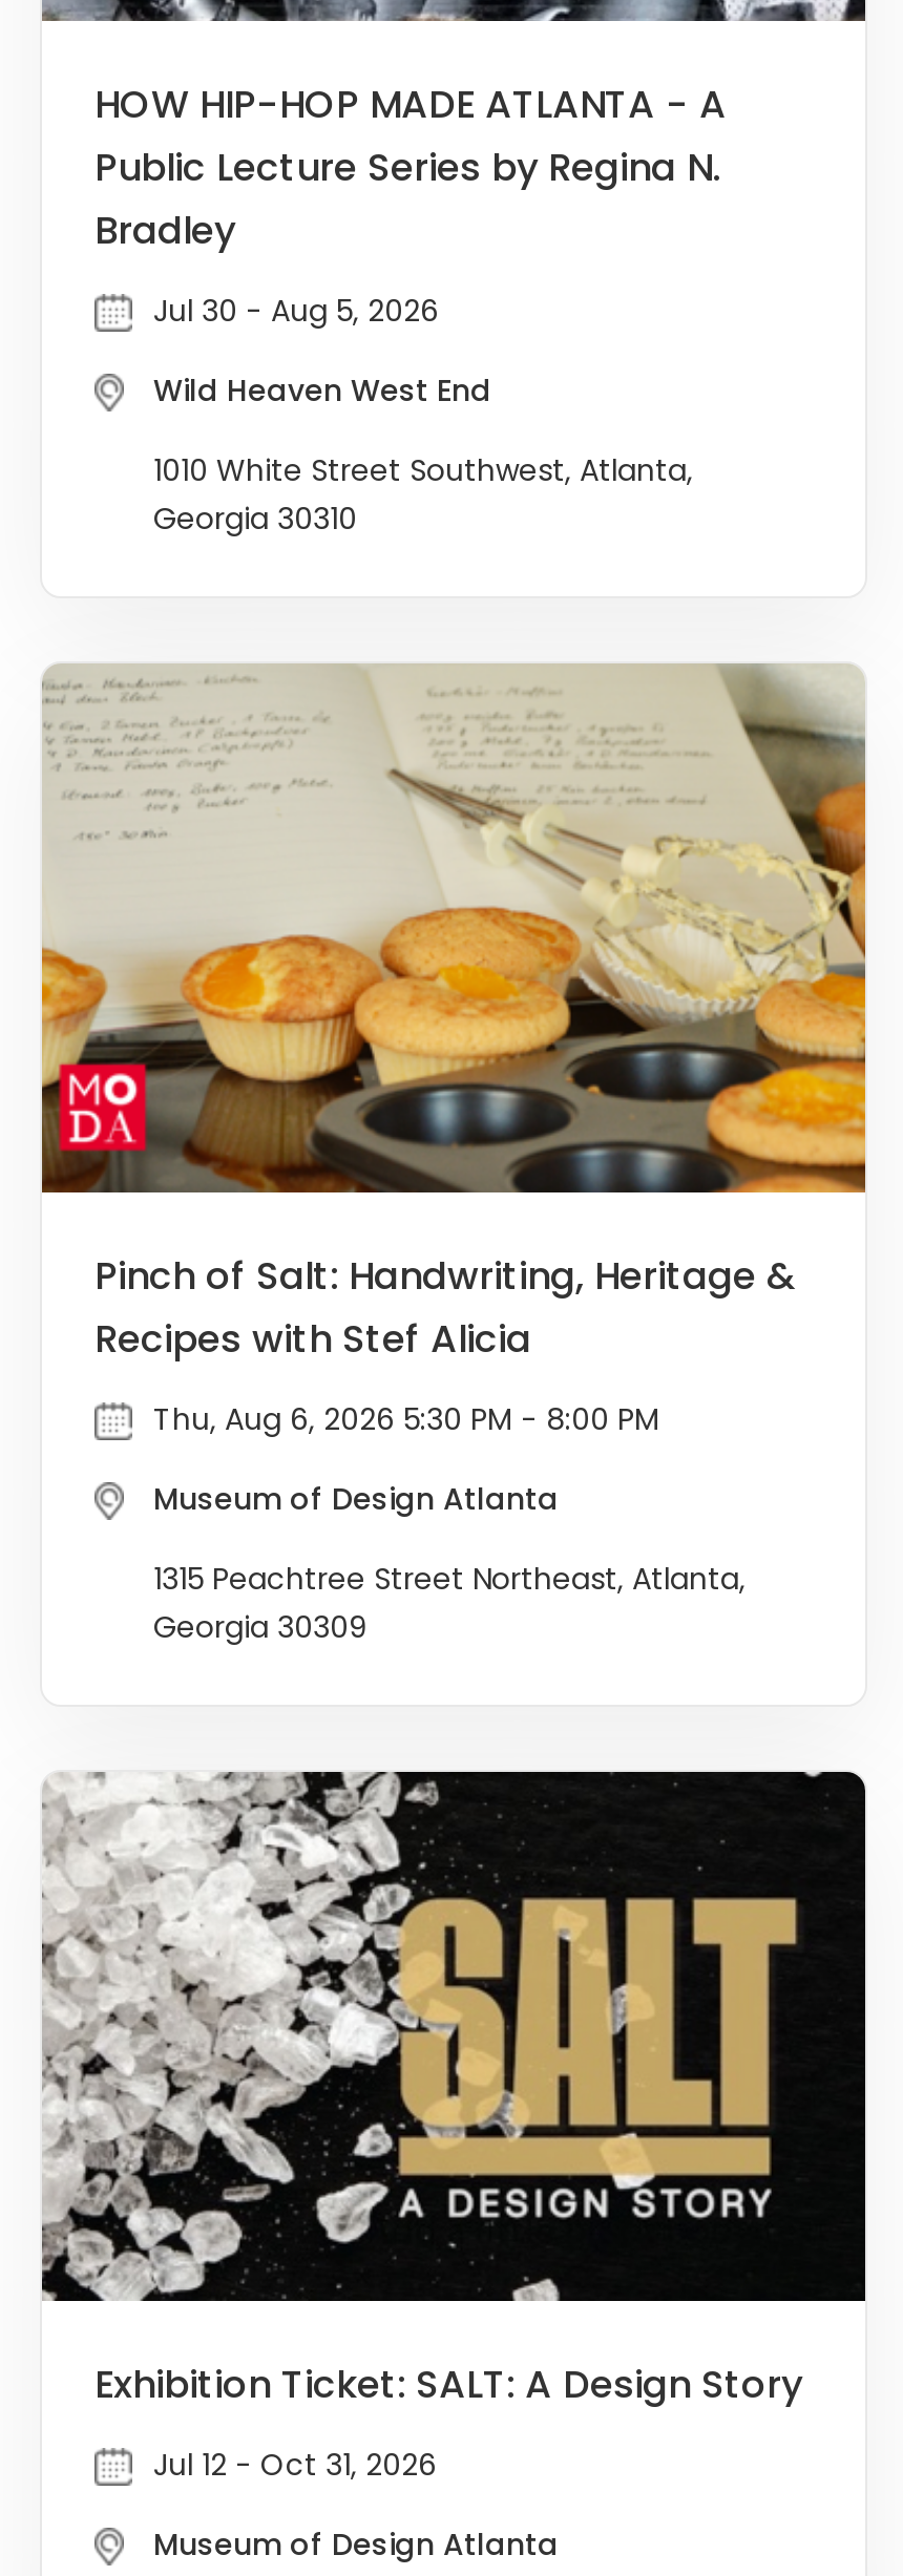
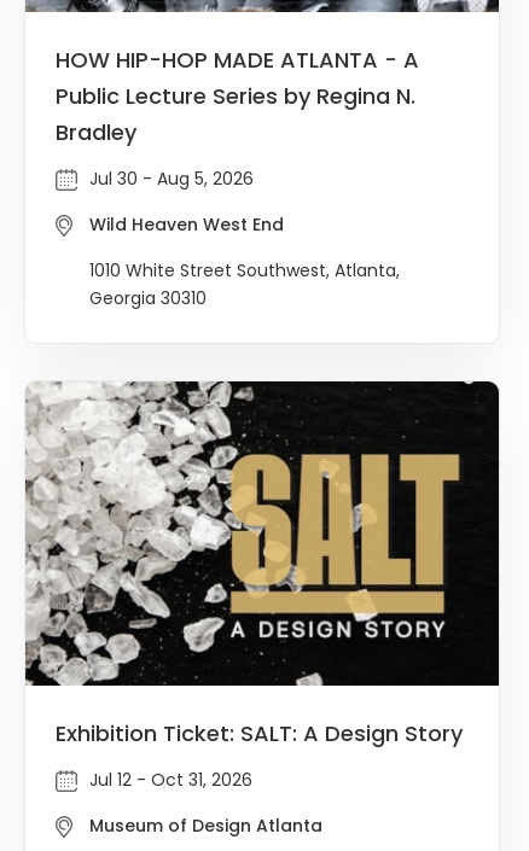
- [image]
- Pinch of Salt: Handwriting, Heritage &
- Recipes with Stef Alicia
- Thu, Aug 6, 2026 5:30 PM - 8:00 PM
- Museum of Design Atlanta
- 1315 Peachtree Street Northeast, Atlanta,
- Georgia 30309
